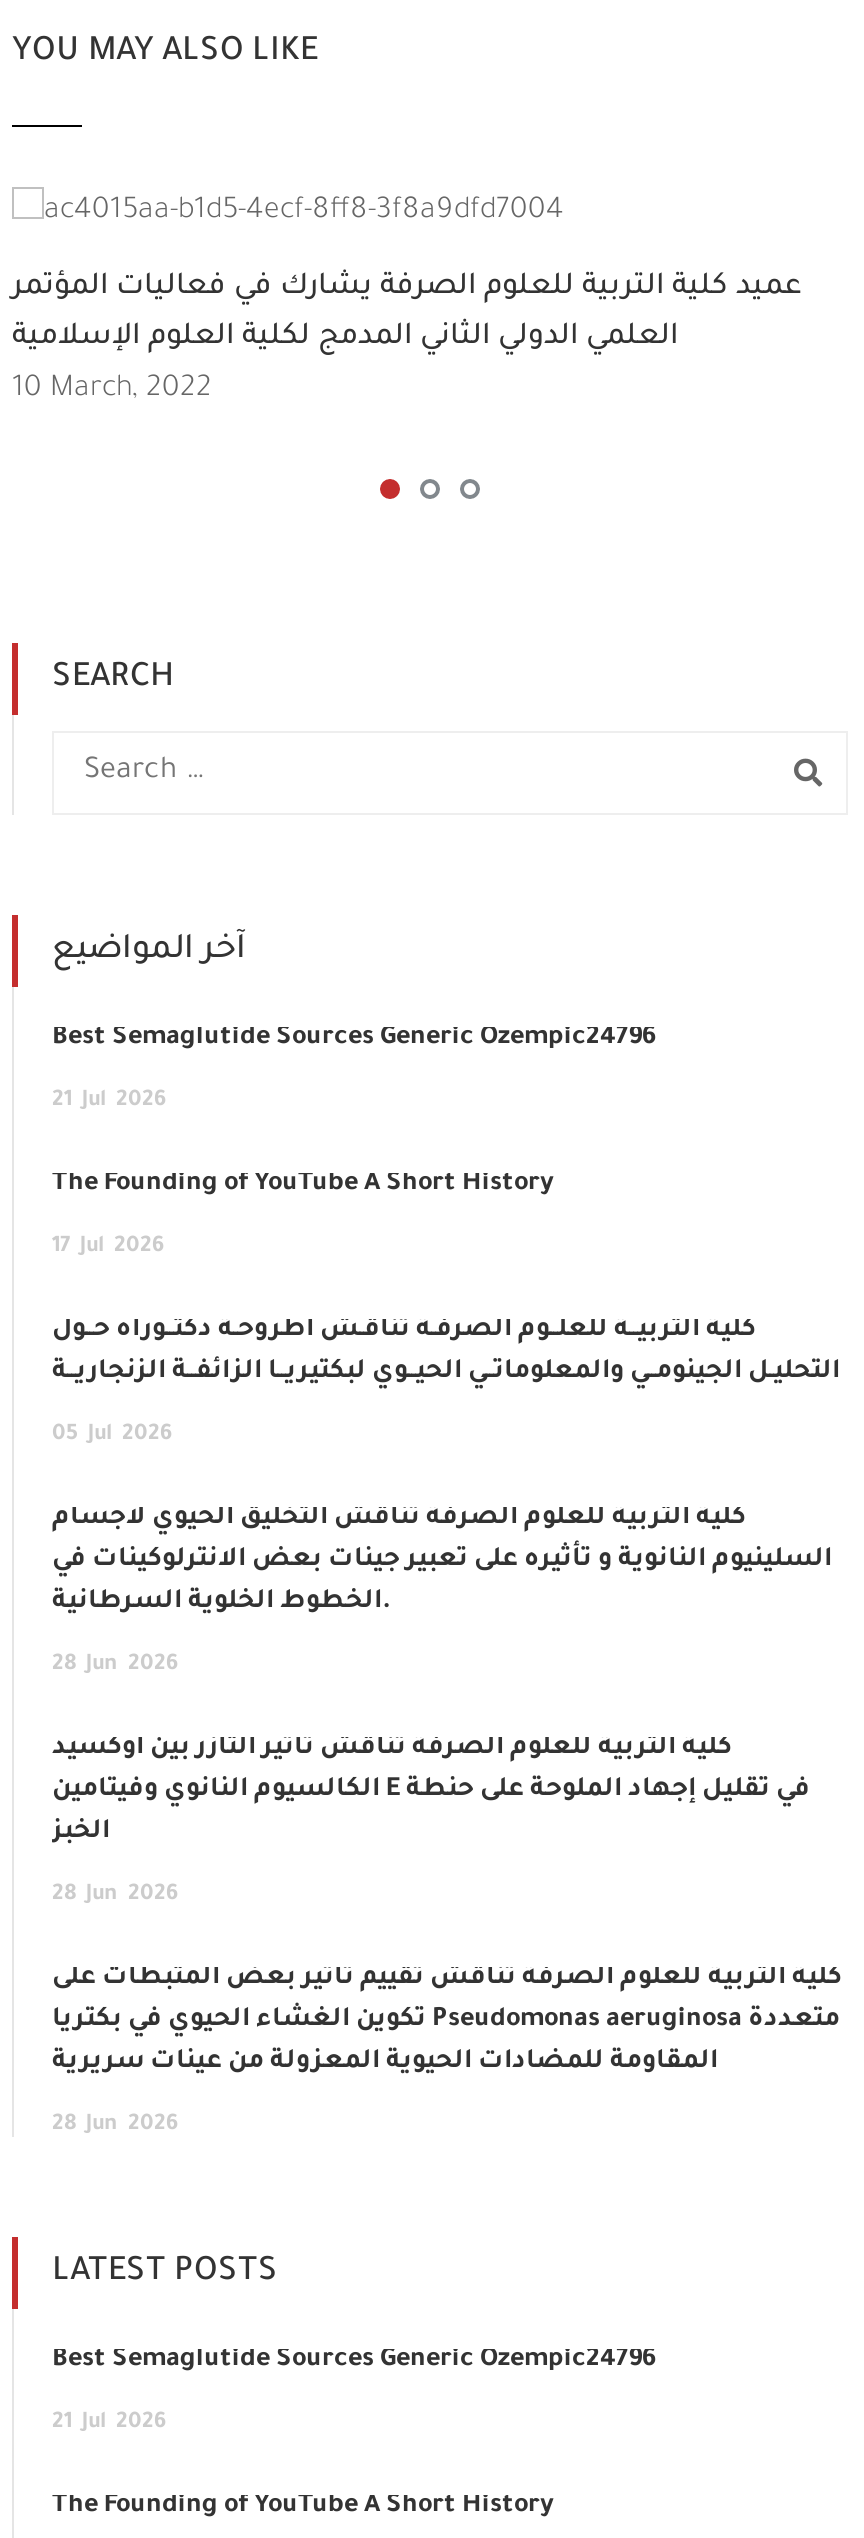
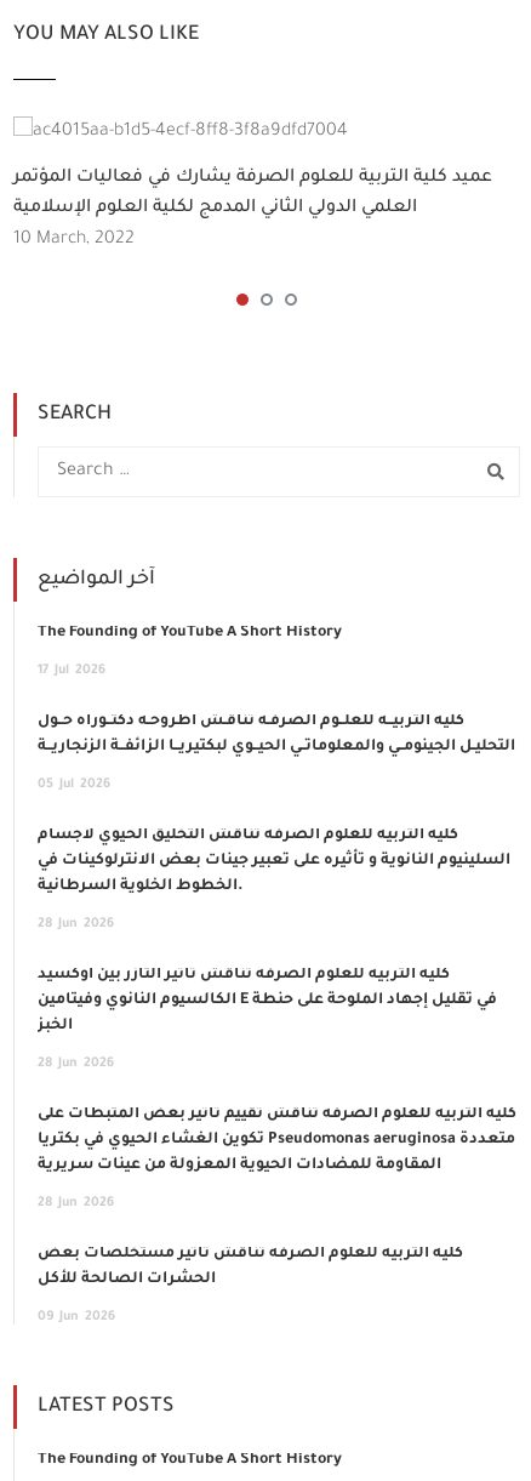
- Best Semaglutide Sources Generic Ozempic24796
- 21 Jul 2026

moved up: The Founding of YouTube A Short History | 17 Jul 2026 | التحليـل الجينومــي والمعلوماتــي الحيــوي لبكتيريــا الزائفــة الزنجاريــة | ... | المقاومة للمضادات الحيوية المعزولة من عينات سريرية | 28 Jun 2026

+ كلية التربية للعلوم الصرفة تناقش تأثير مستخلصات بعض
+ الحشرات الصالحة للأكل
+ 09 Jun 2026

moved down: LATEST POSTS

- Best Semaglutide Sources Generic Ozempic24796
- 21 Jul 2026
